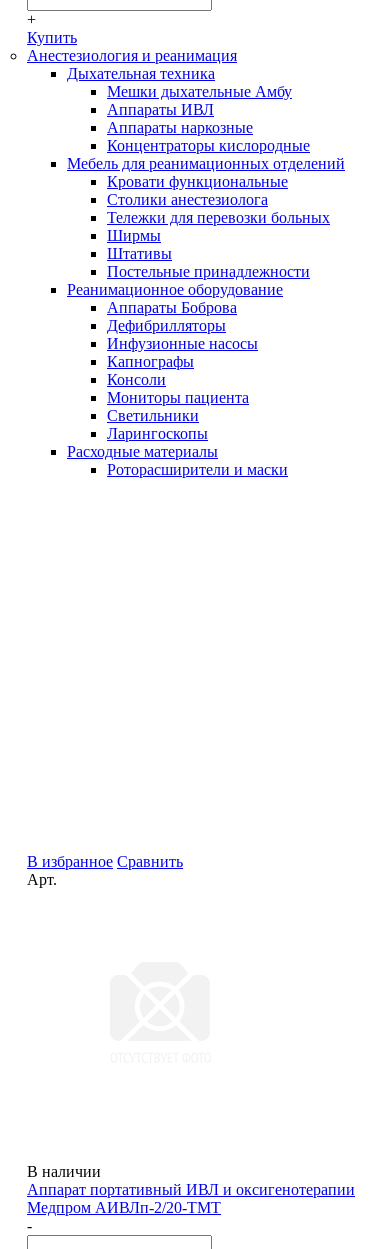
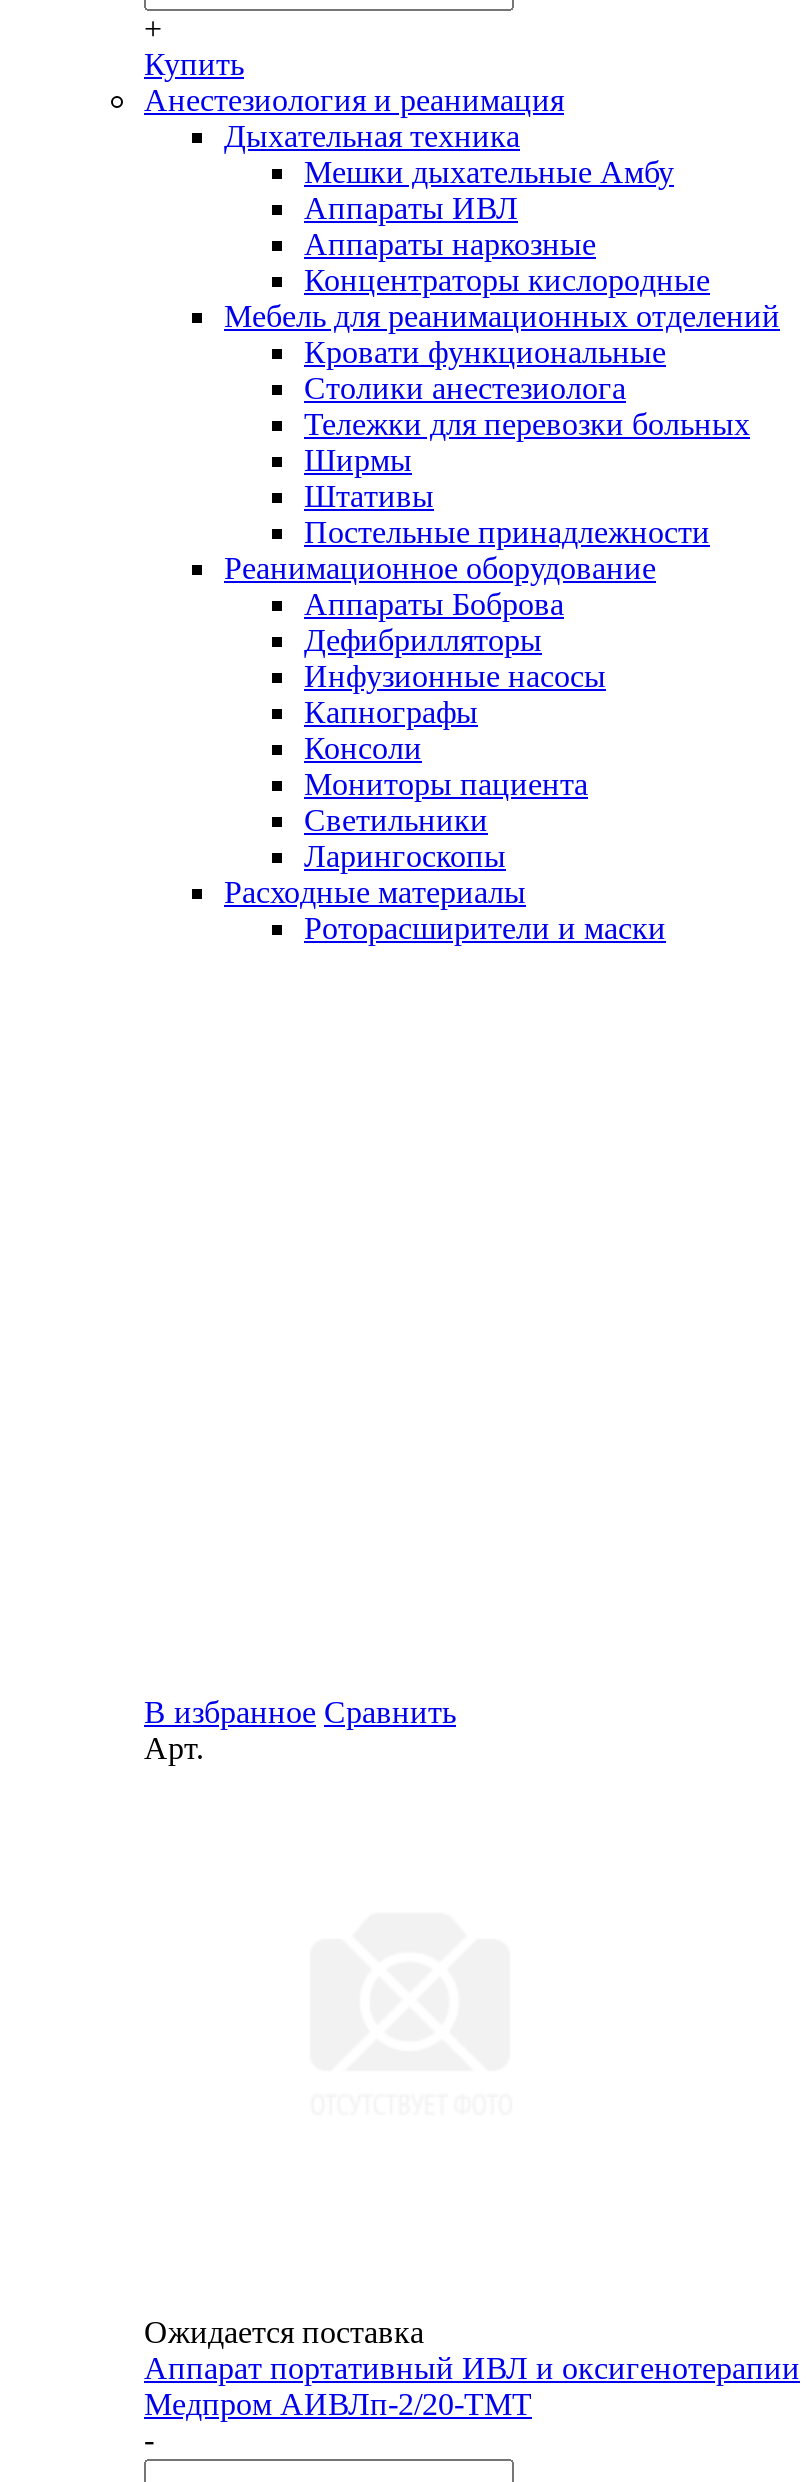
- В наличии
+ Ожидается поставка
